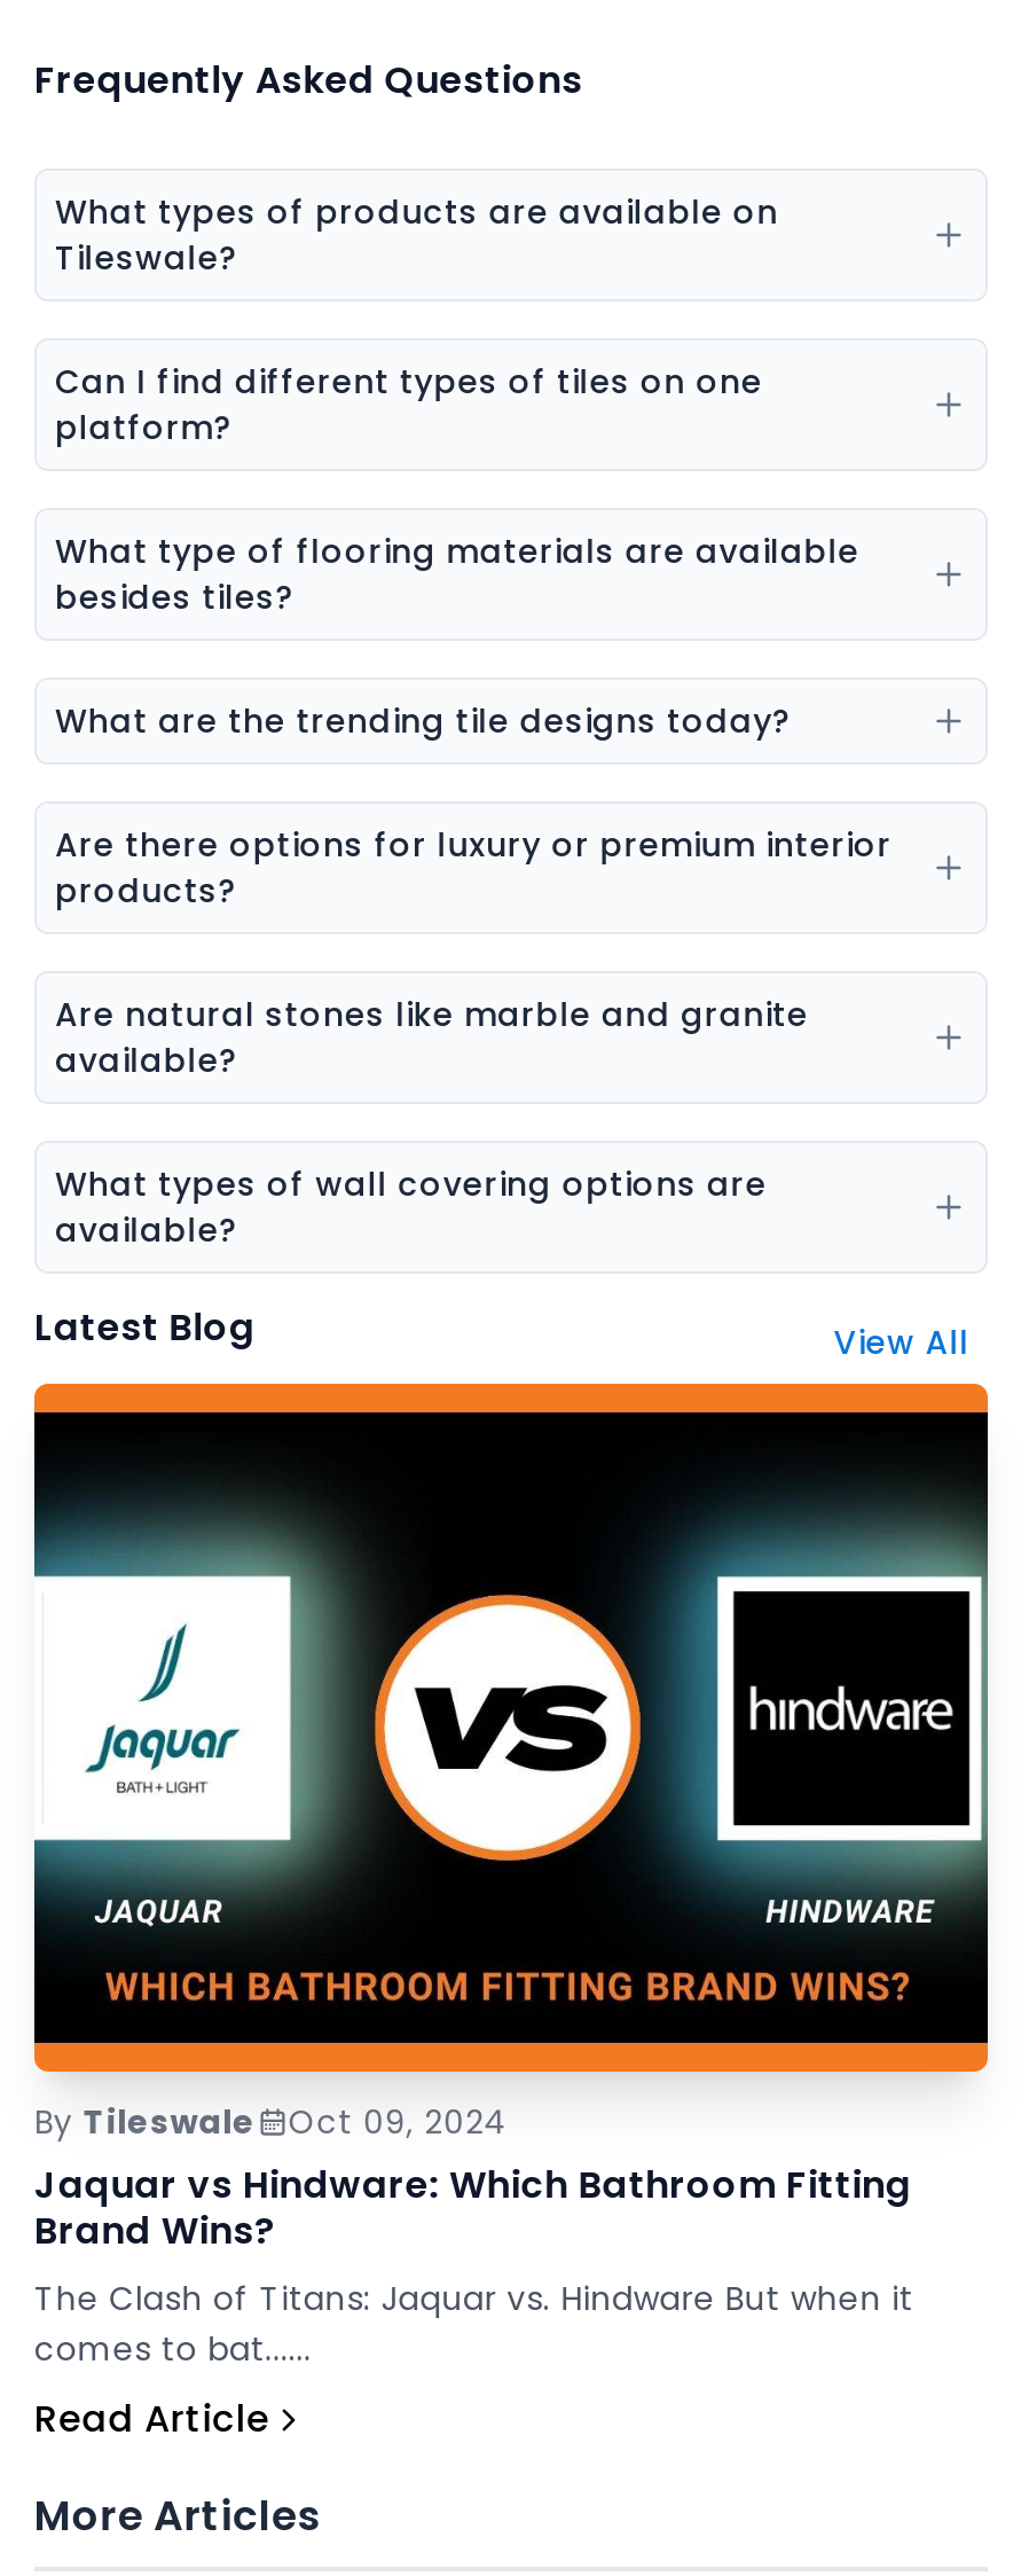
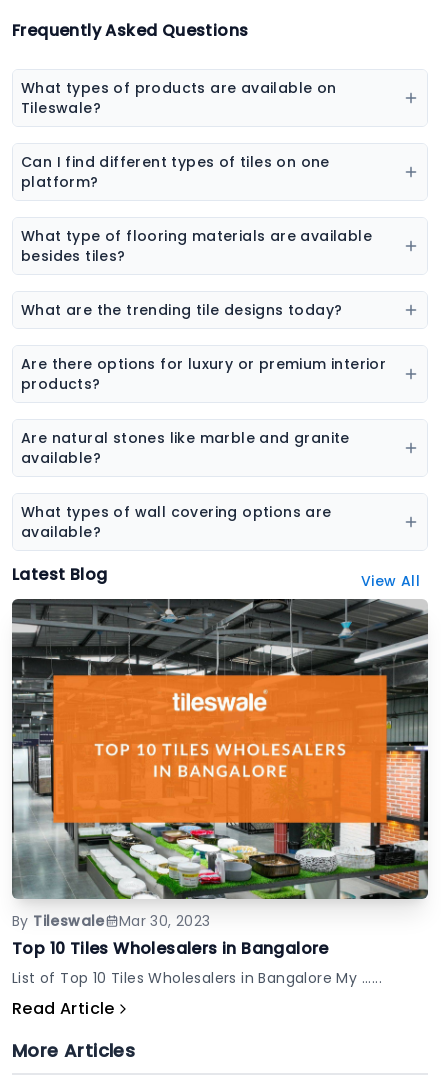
- [image]
- Oct 09, 2024
- Jaquar vs Hindware: Which Bathroom Fitting
- Brand Wins?
- The Clash of Titans: Jaquar vs. Hindware But when it
- comes to bat......
+ [image]
+ Mar 30, 2023
+ Top 10 Tiles Wholesalers in Bangalore
+ List of Top 10 Tiles Wholesalers in Bangalore My ......
